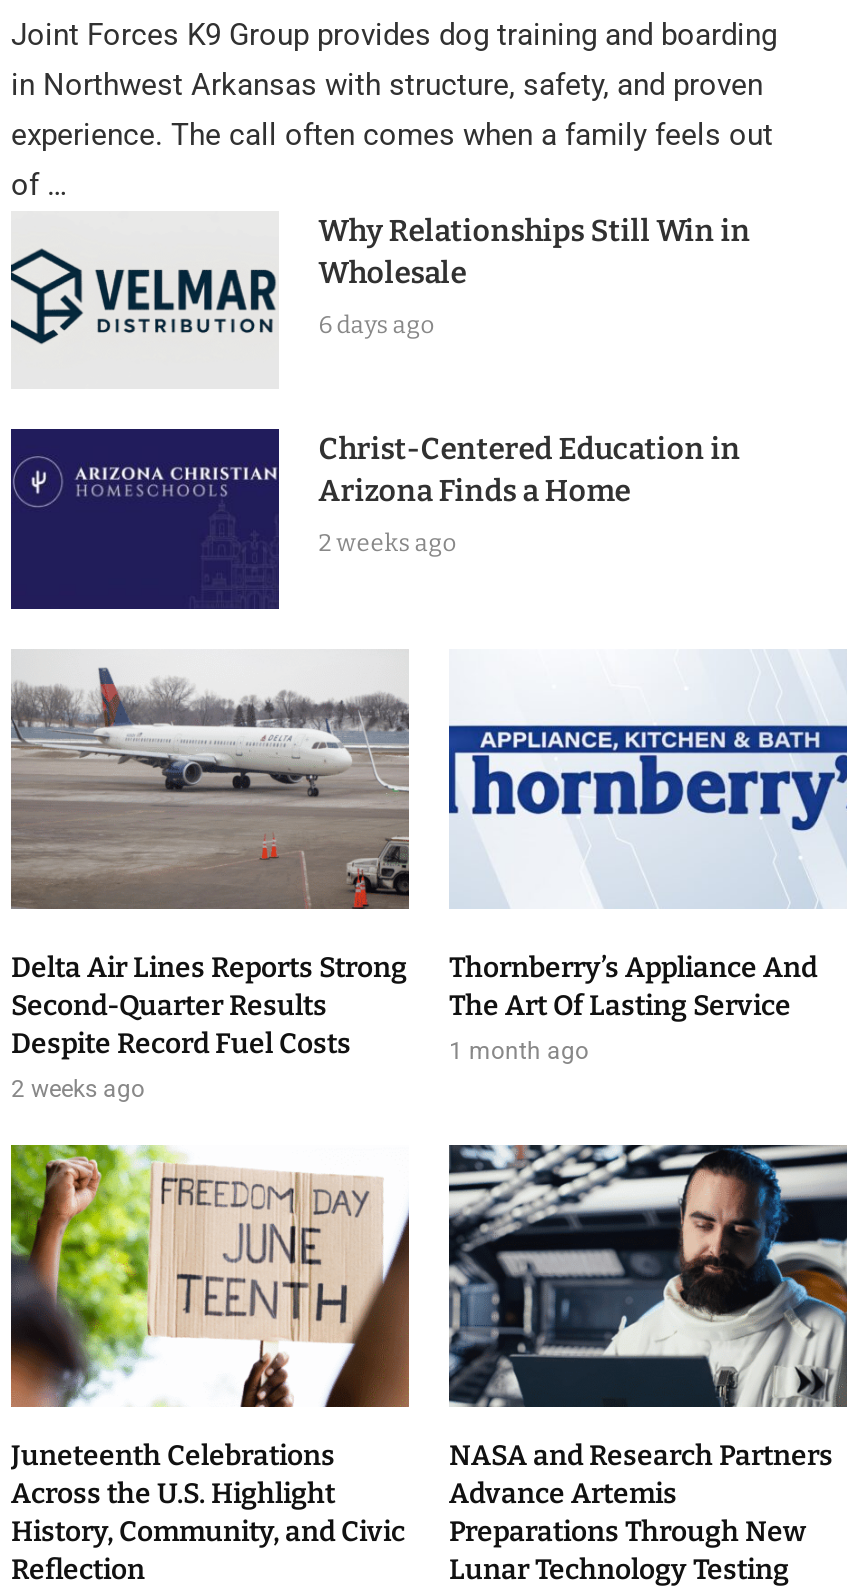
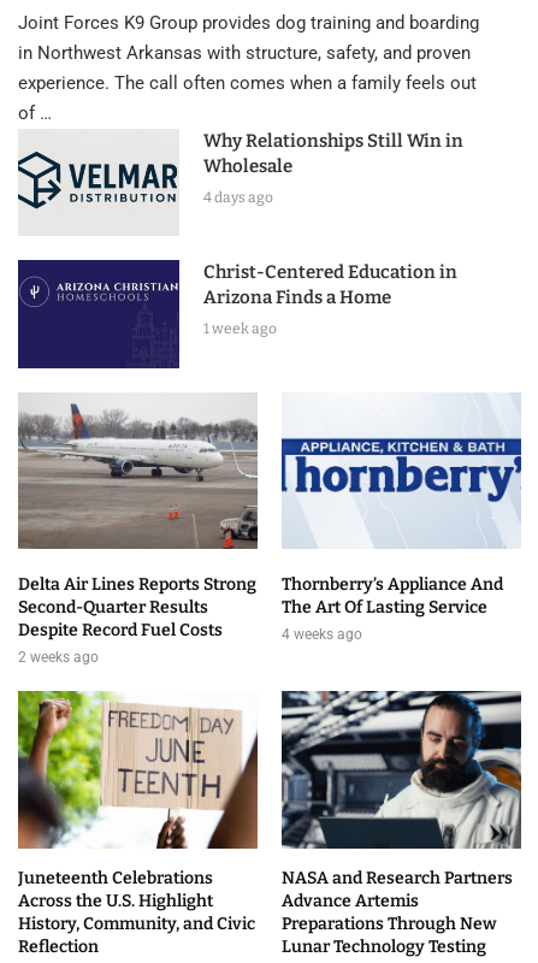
- 6 days ago
+ 4 days ago

- 2 weeks ago
+ 1 week ago

- 1 month ago
+ 4 weeks ago
